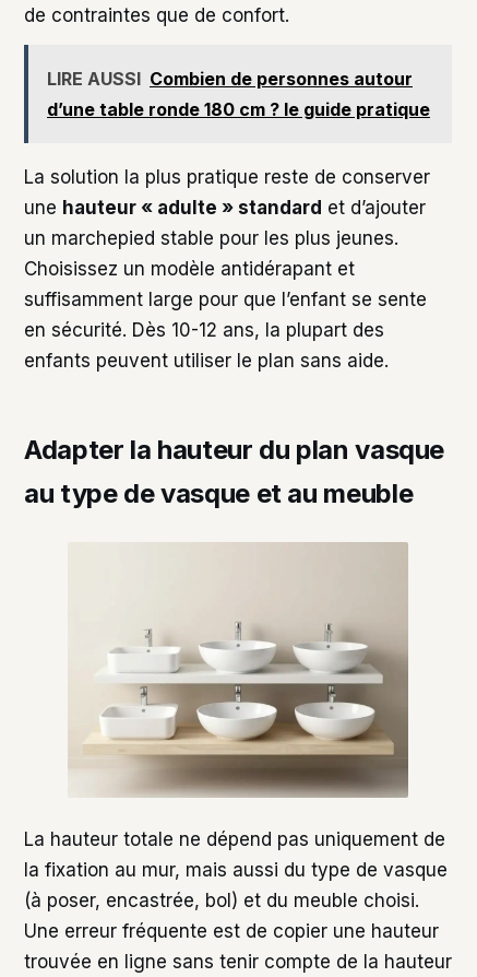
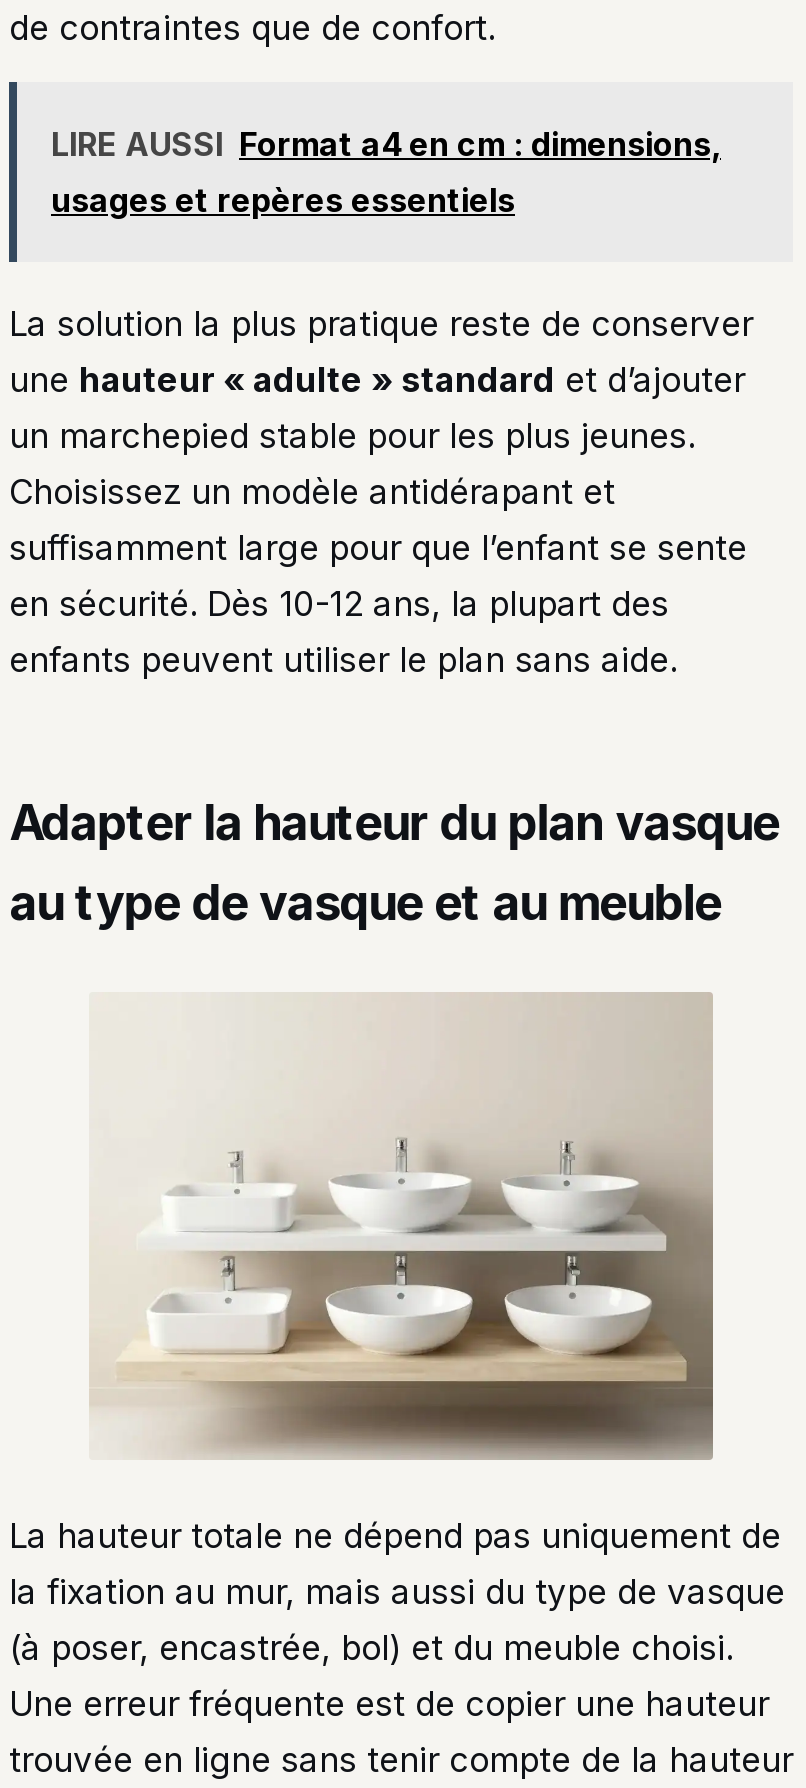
- LIRE AUSSI Combien de personnes autour
- d’une table ronde 180 cm ? le guide pratique
+ LIRE AUSSI Format a4 en cm : dimensions,
+ usages et repères essentiels
